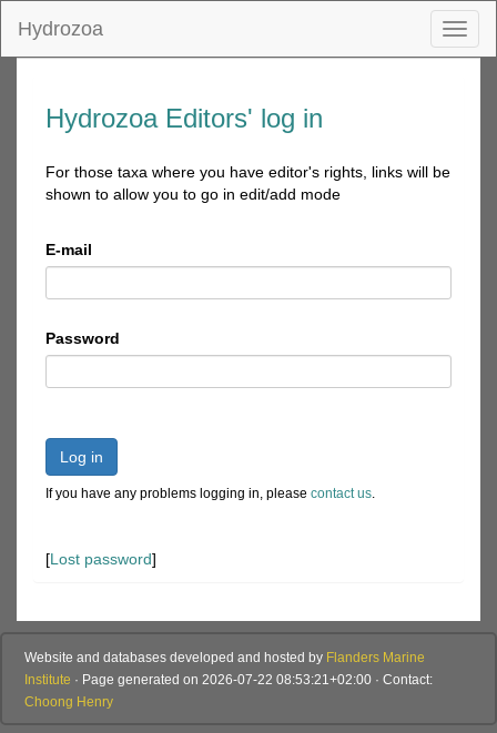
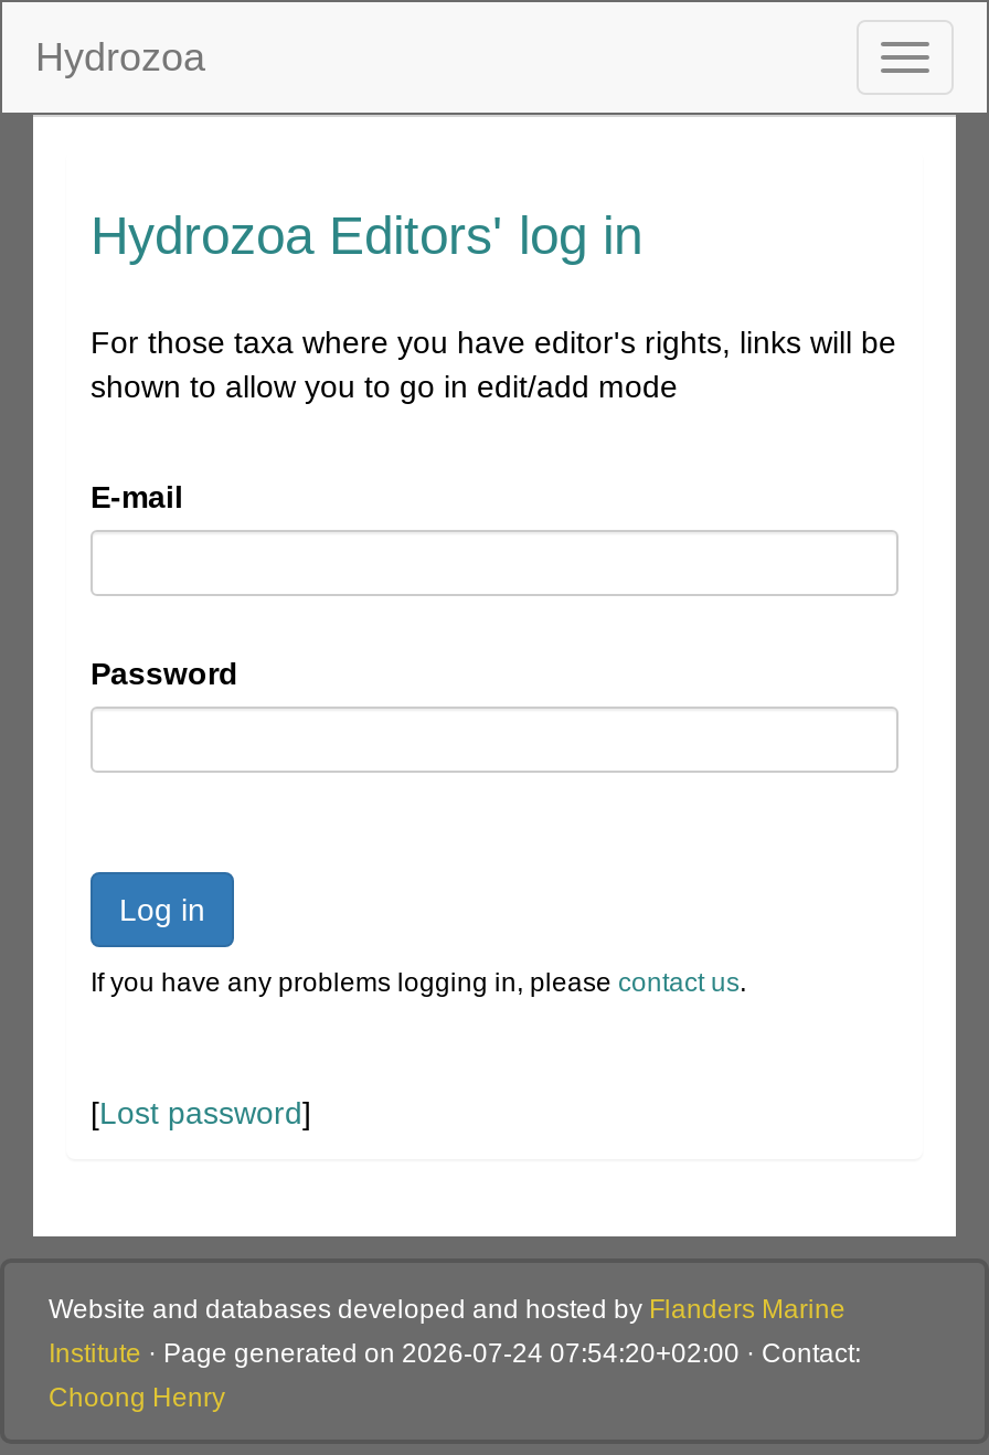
- Institute · Page generated on 2026-07-22 08:53:21+02:00 · Contact:
+ Institute · Page generated on 2026-07-24 07:54:20+02:00 · Contact:
